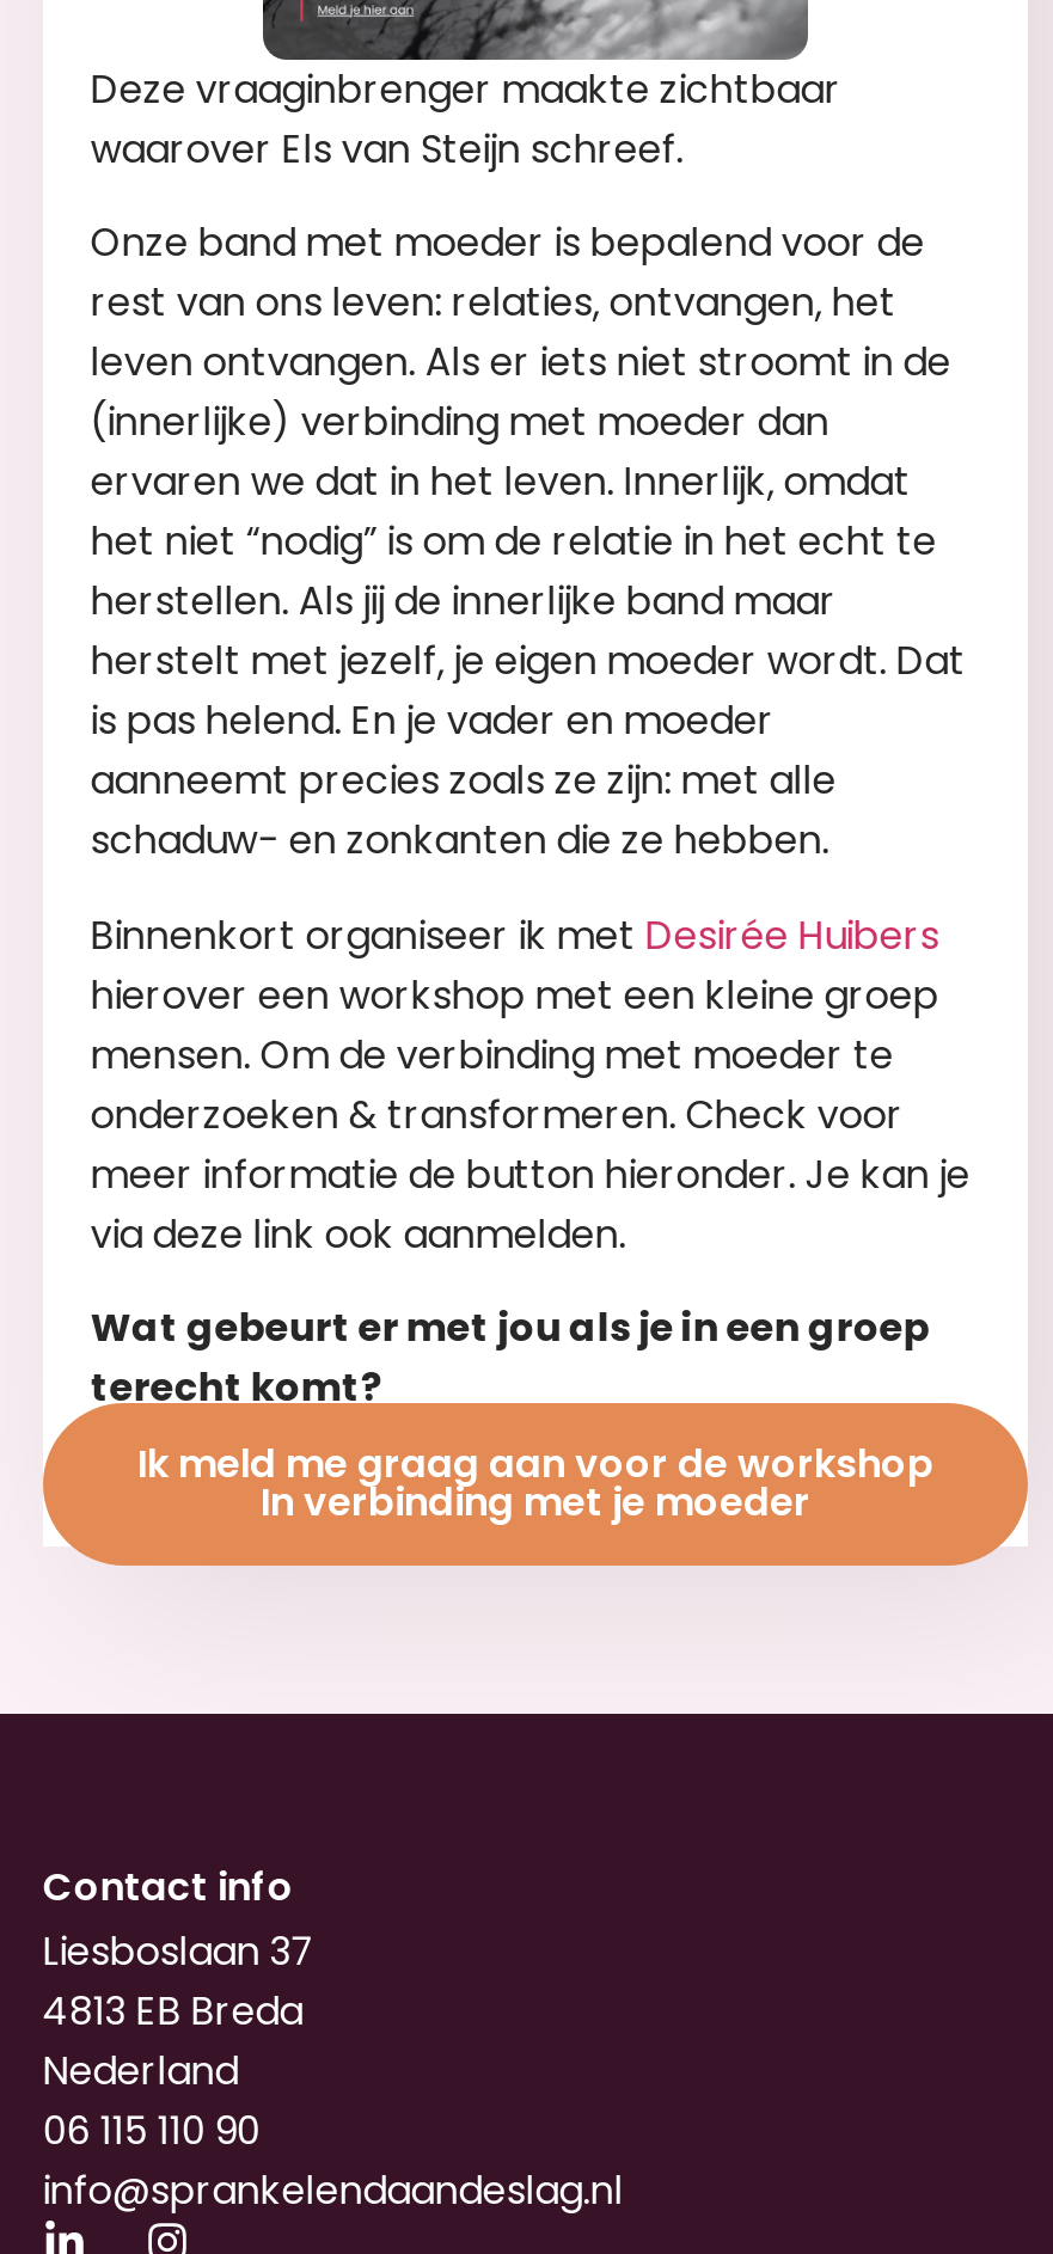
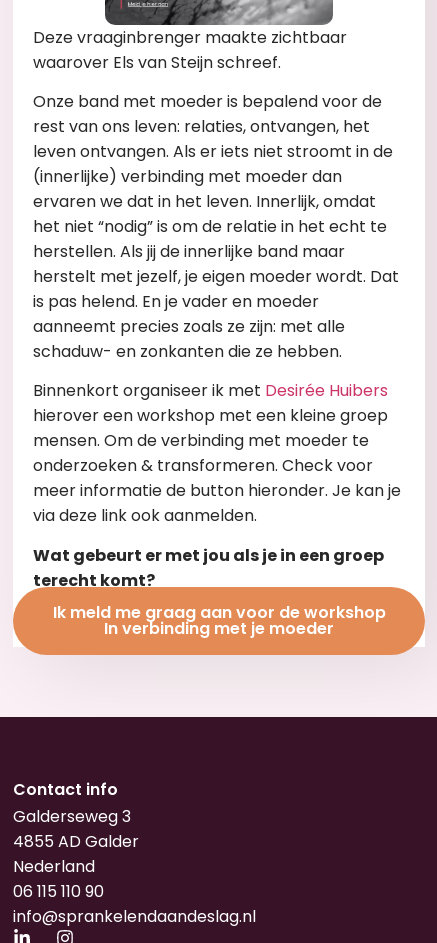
- Liesboslaan 37
- 4813 EB Breda
+ Galderseweg 3
+ 4855 AD Galder
